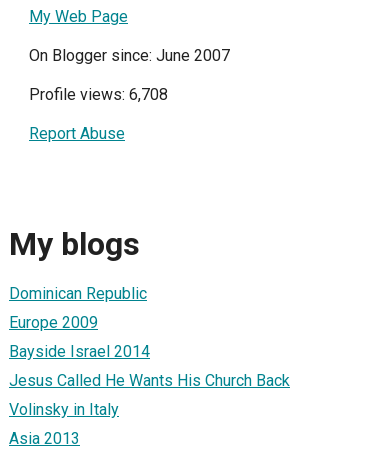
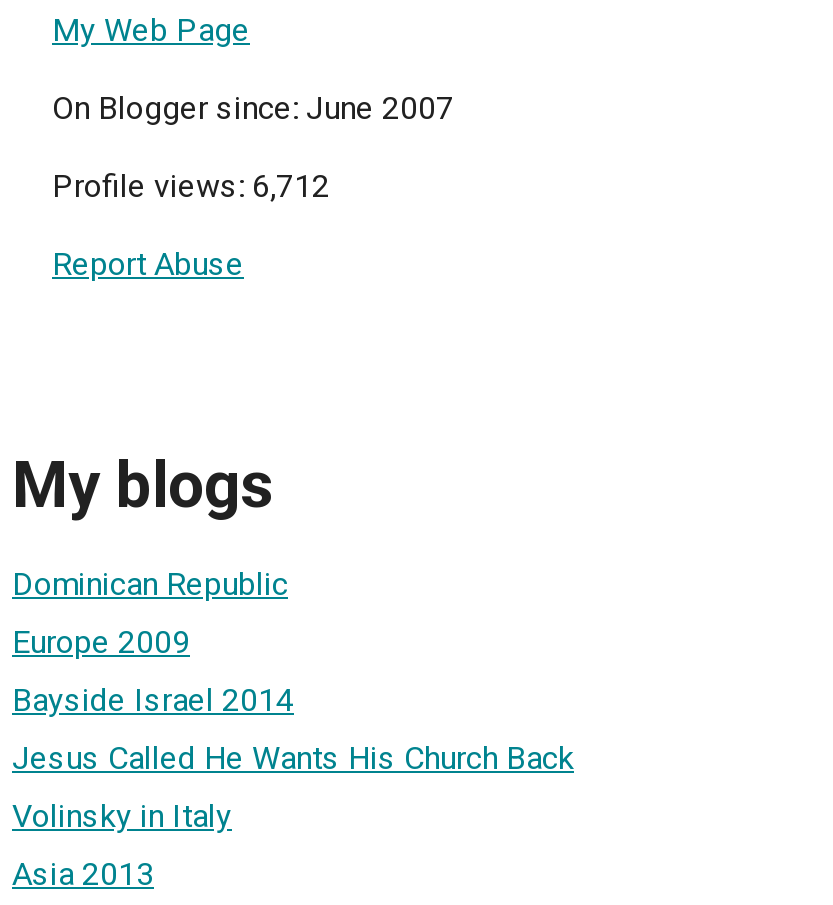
- Profile views: 6,708
+ Profile views: 6,712
